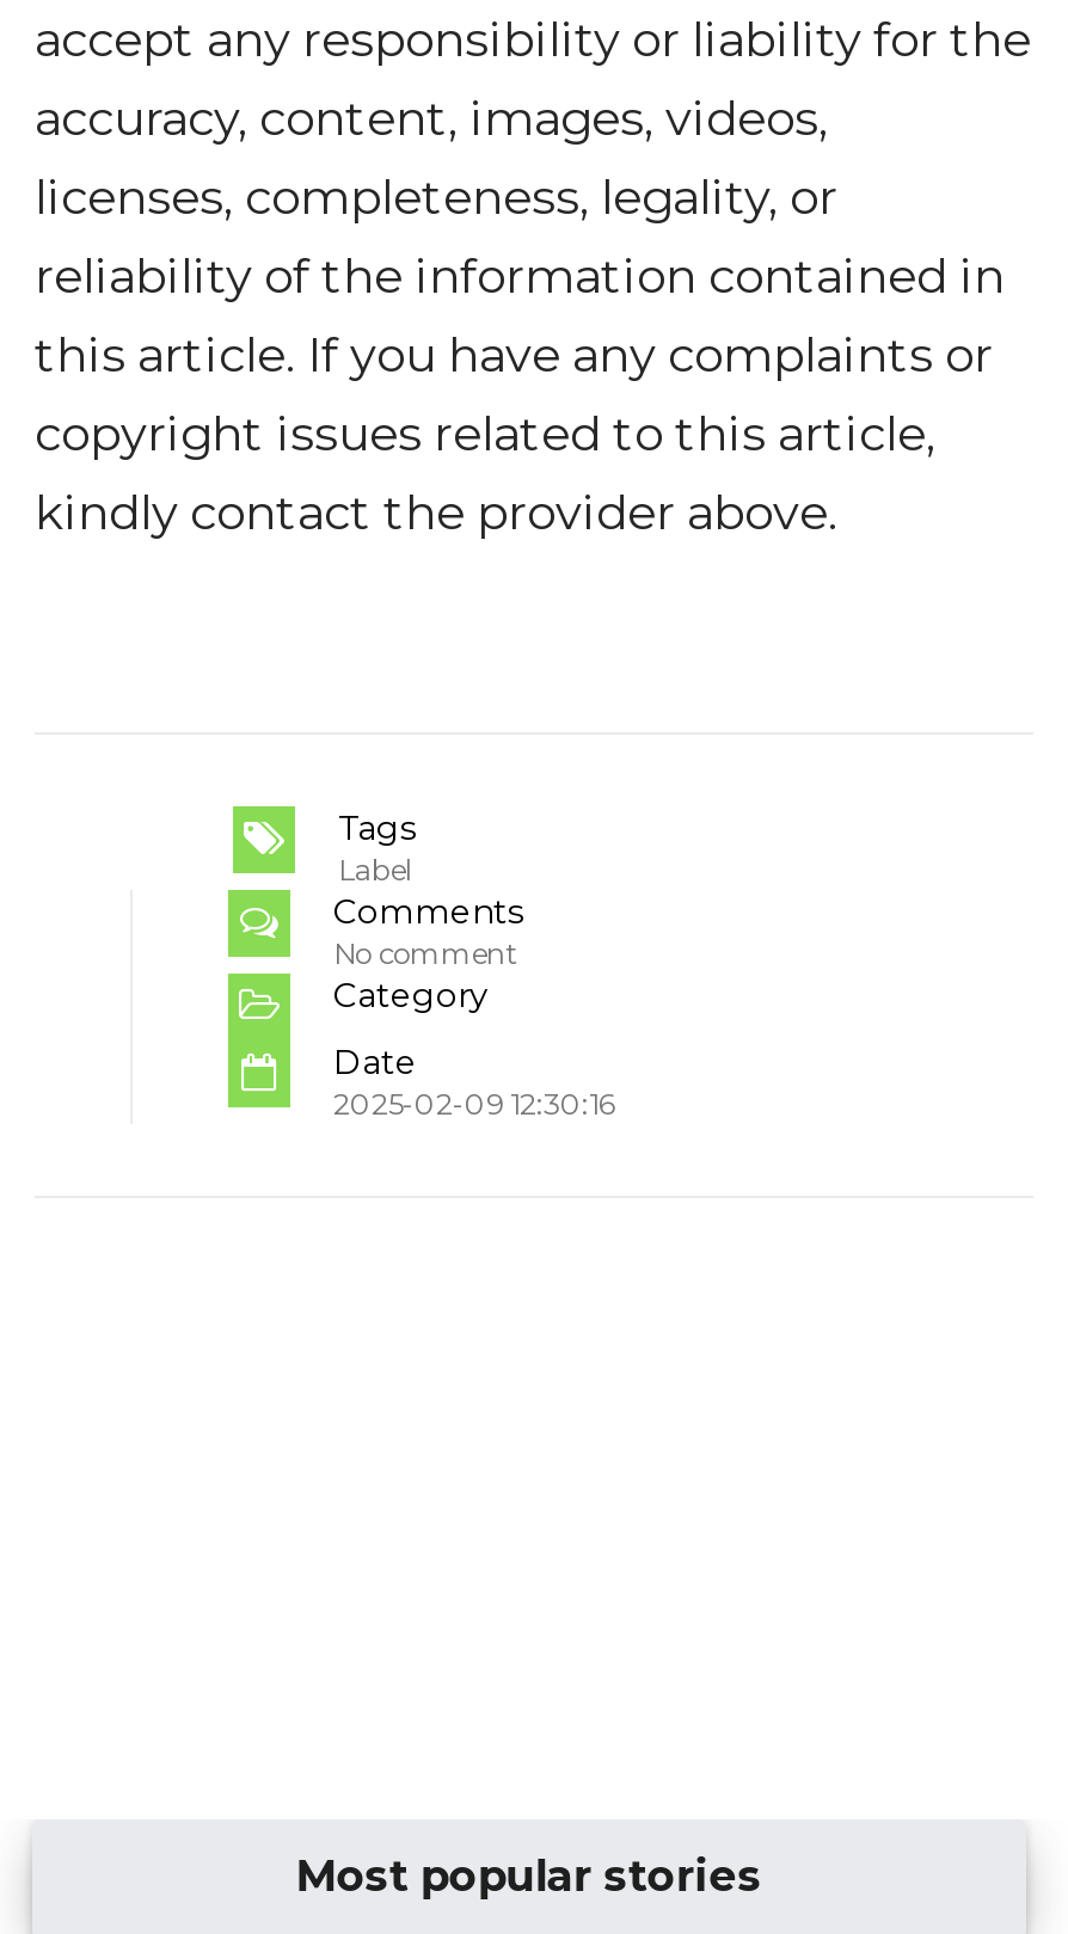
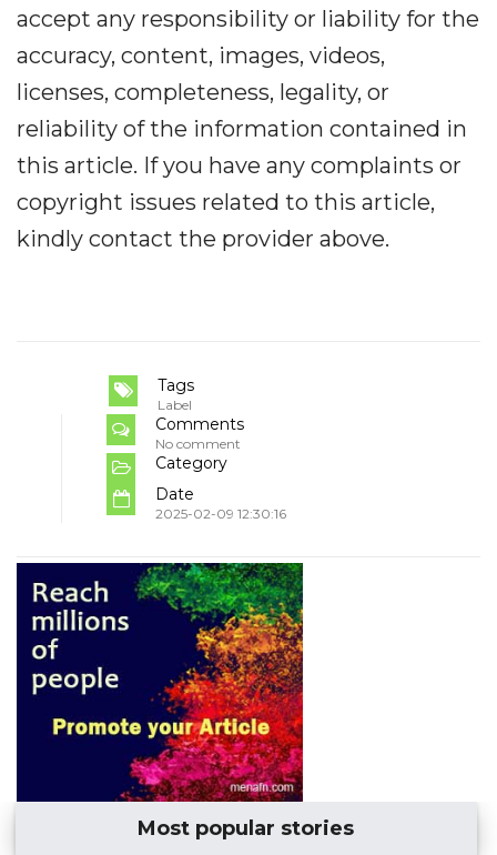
+ [image]
